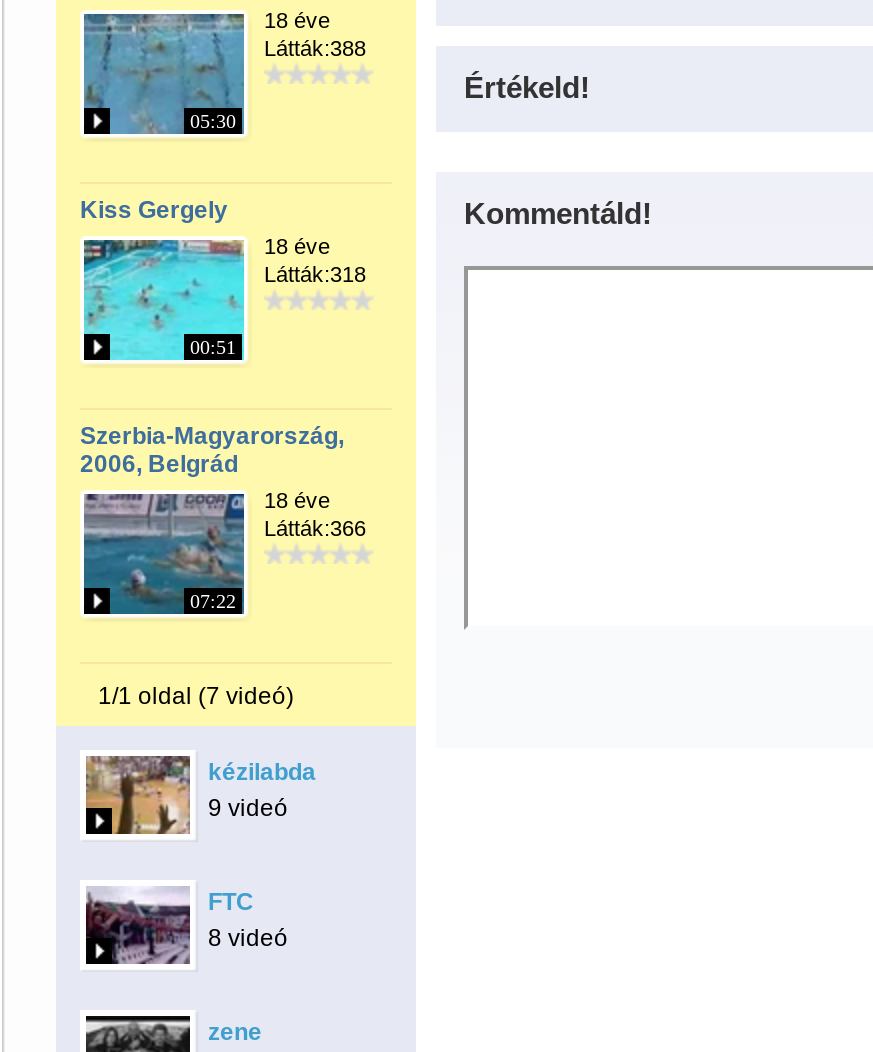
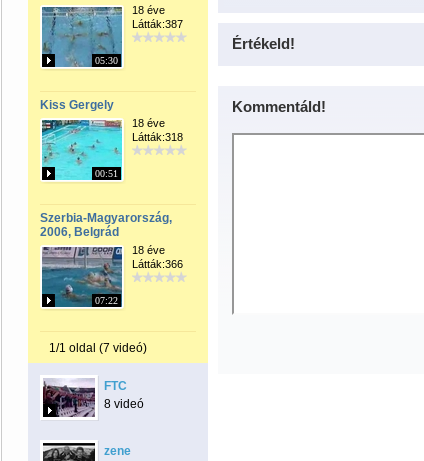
- Látták:388
+ Látták:387

- [image]
- kézilabda
- 9 videó
